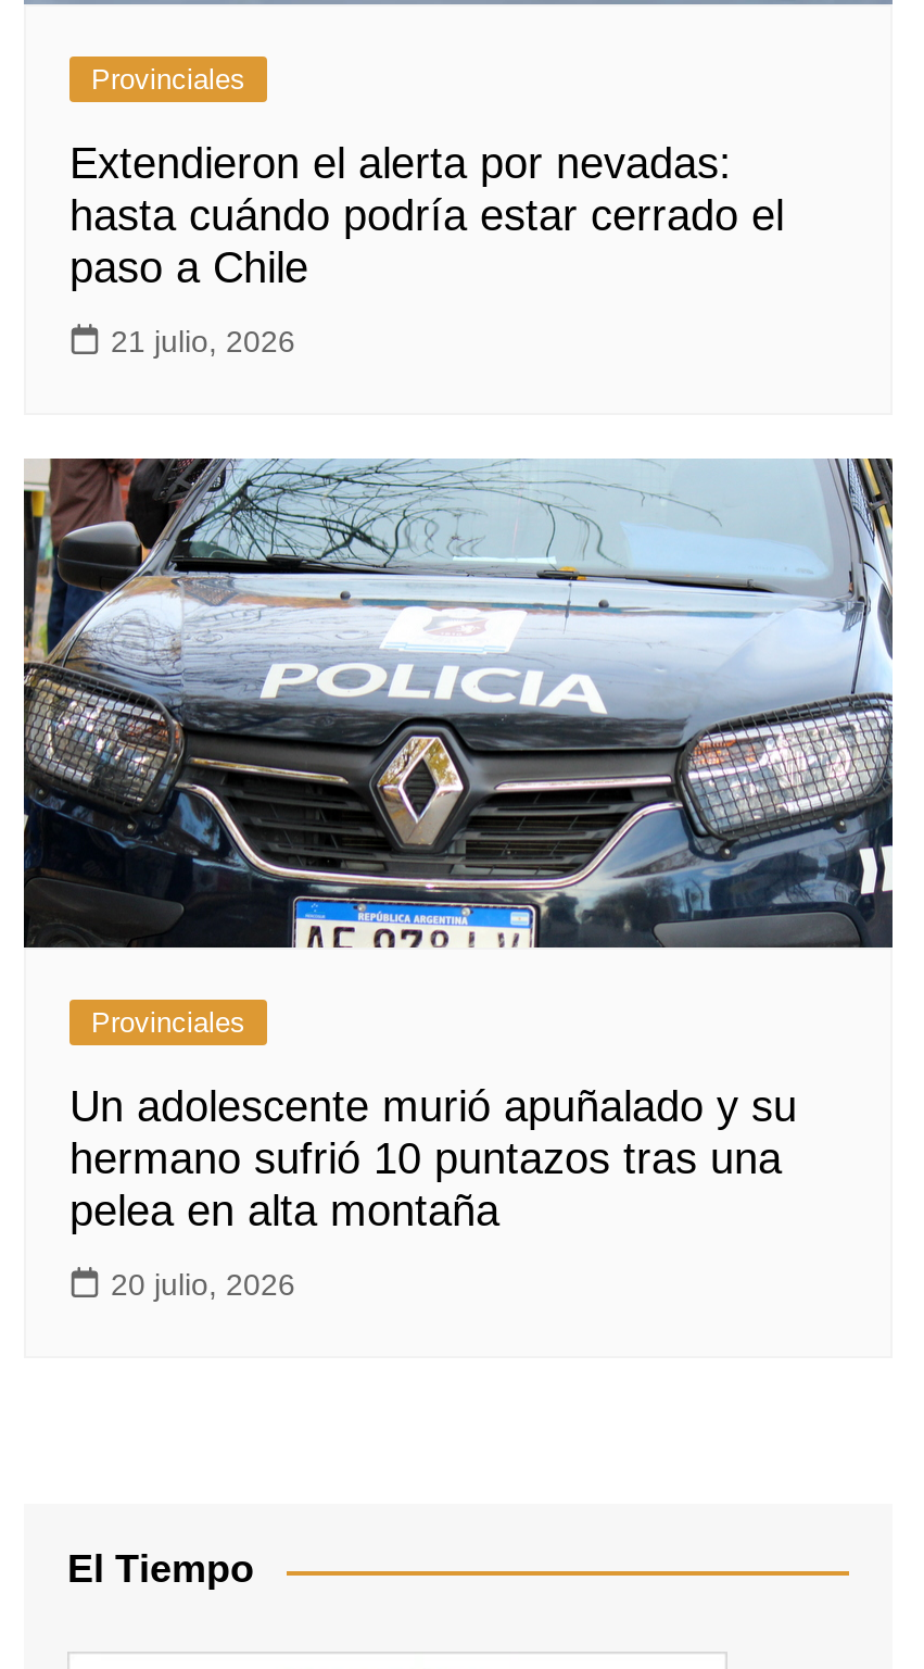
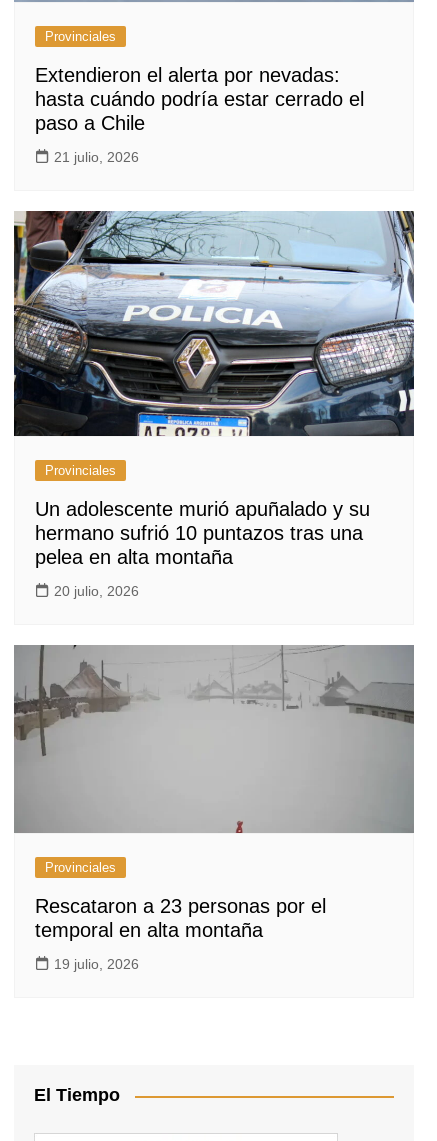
+ [image]
+ Provinciales
+ Rescataron a 23 personas por el
+ temporal en alta montaña
+ 19 julio, 2026
